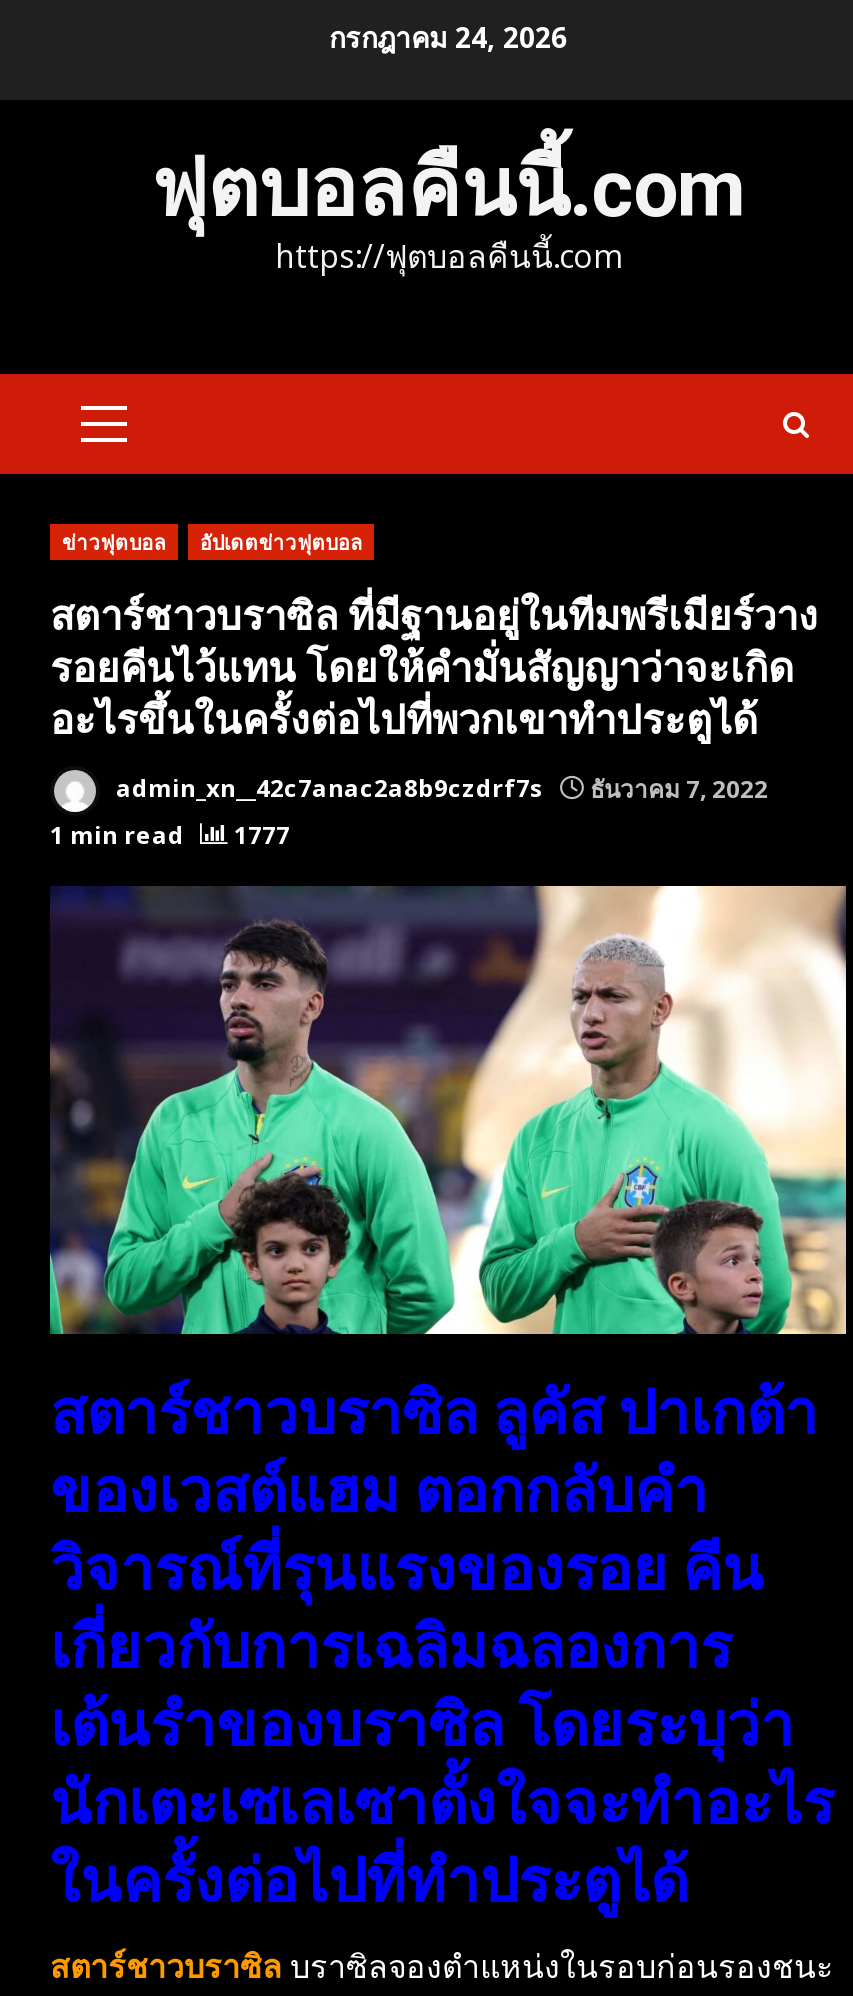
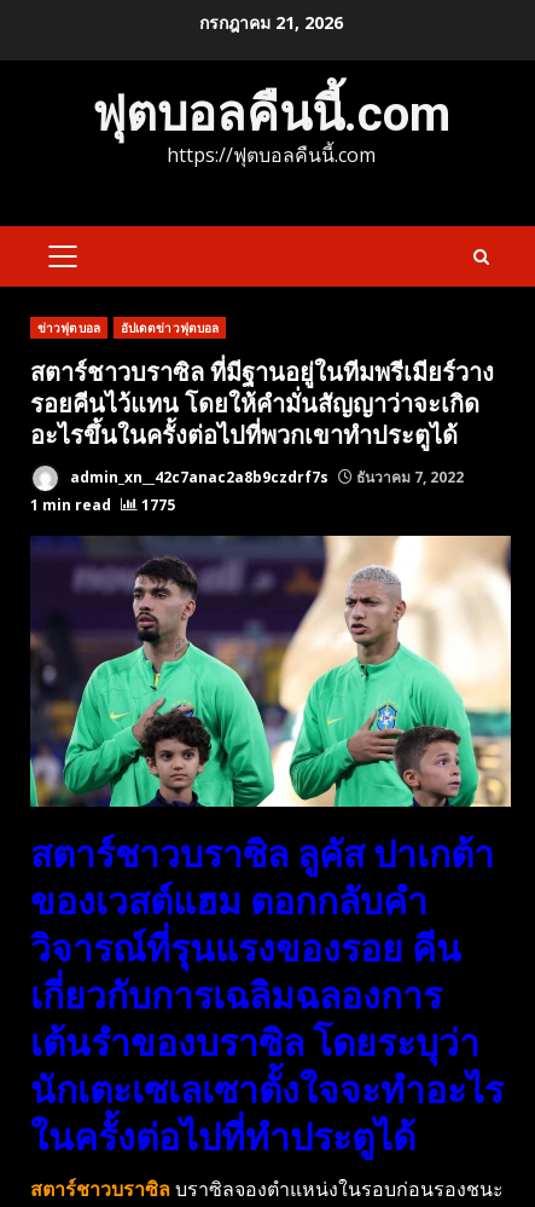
- กรกฎาคม 24, 2026
+ กรกฎาคม 21, 2026

- 1 min read 1777
+ 1 min read 1775
